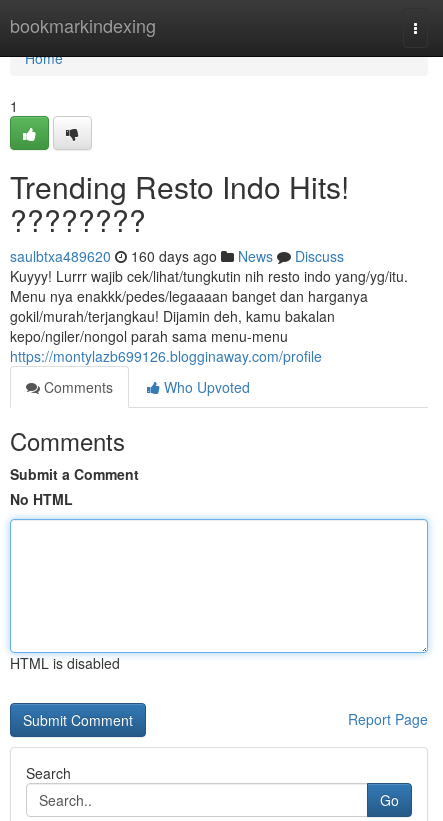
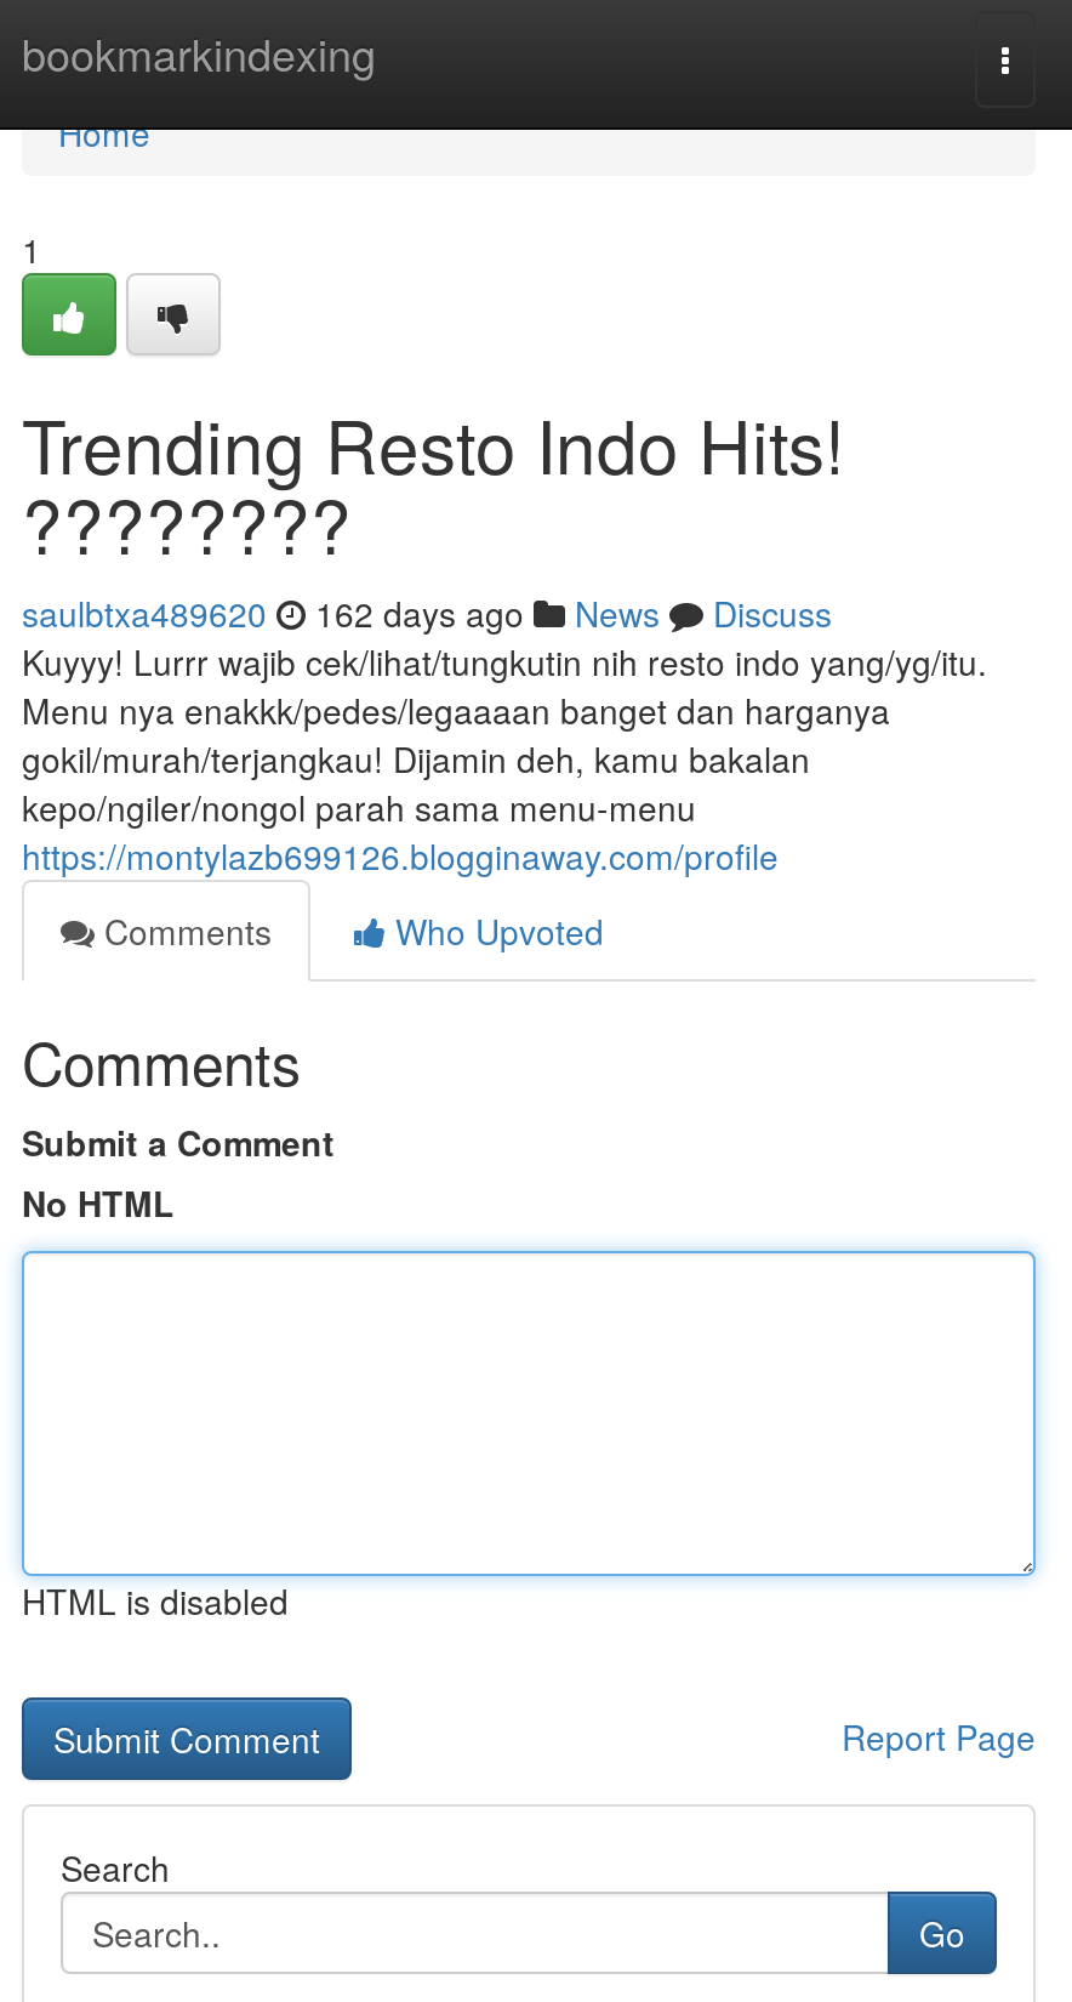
- saulbtxa489620 160 days ago News Discuss
+ saulbtxa489620 162 days ago News Discuss
